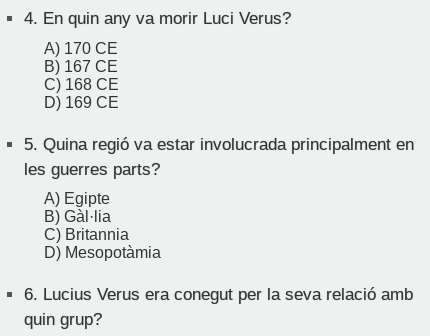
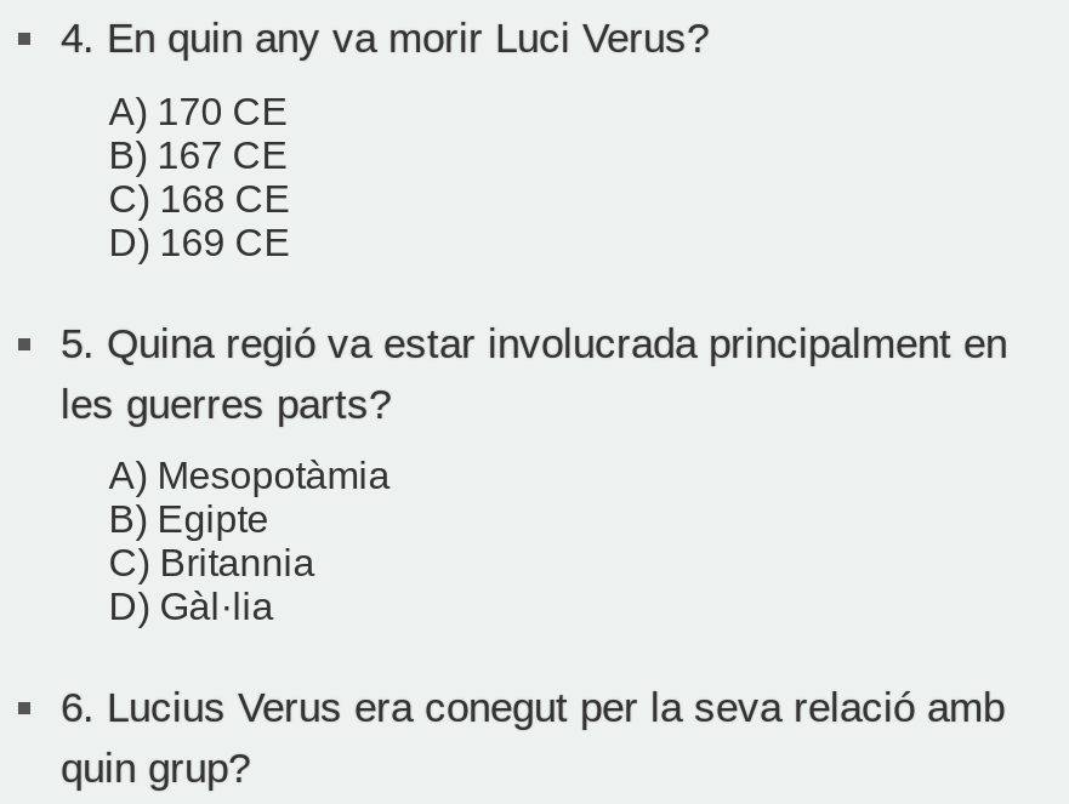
- A) Egipte
+ A) Mesopotàmia

- B) Gàl·lia
+ B) Egipte

- D) Mesopotàmia
+ D) Gàl·lia
